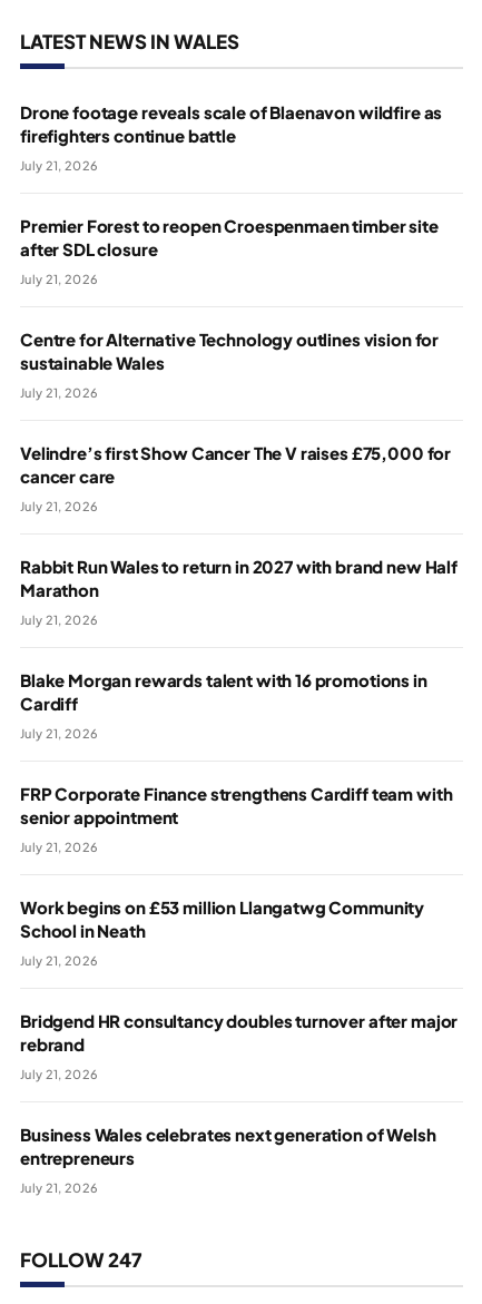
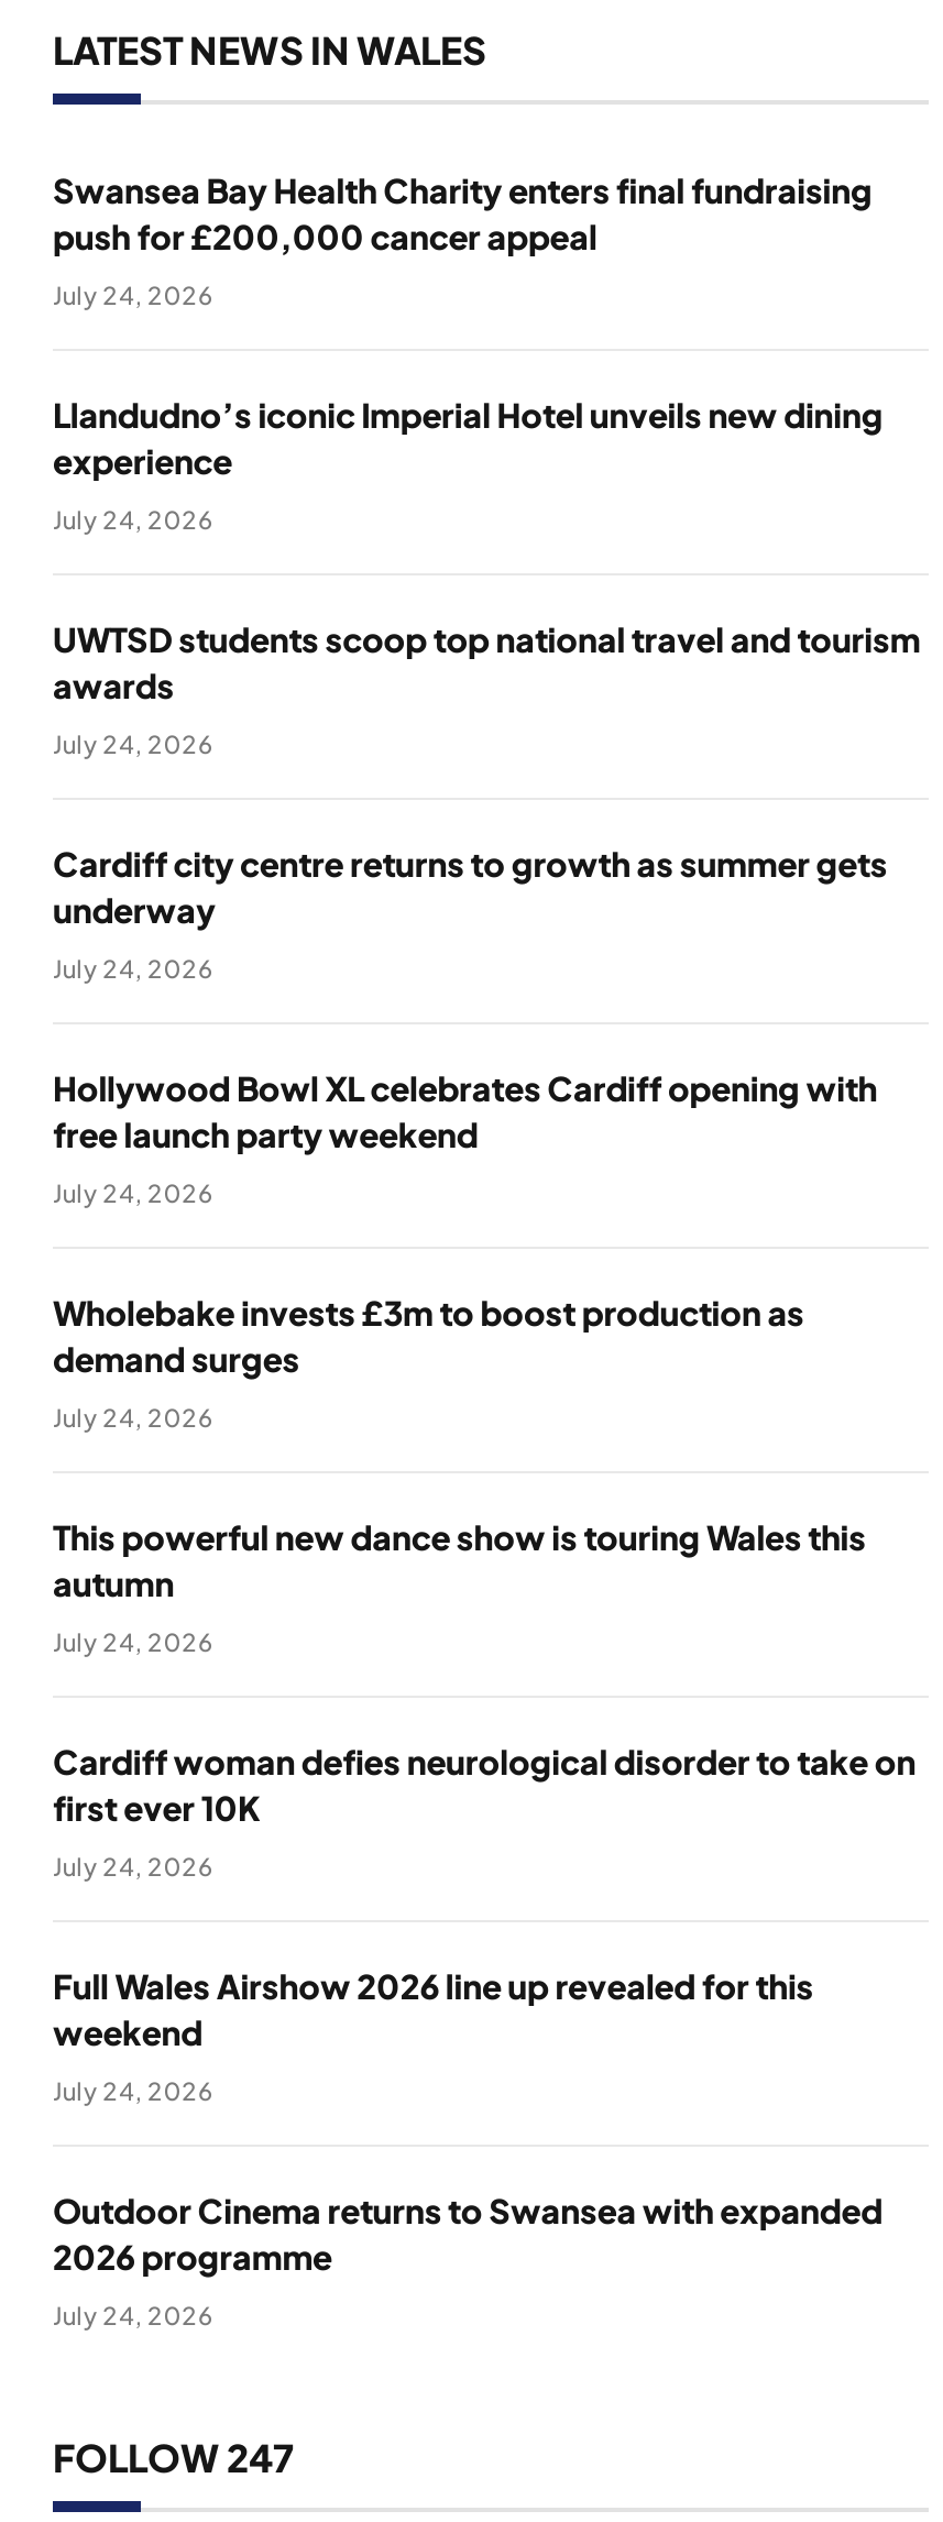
- Drone footage reveals scale of Blaenavon wildfire as
- firefighters continue battle
+ Swansea Bay Health Charity enters final fundraising
+ push for £200,000 cancer appeal

- July 21, 2026
+ July 24, 2026

- Premier Forest to reopen Croespenmaen timber site
- after SDL closure
+ Llandudno’s iconic Imperial Hotel unveils new dining
+ experience

- July 21, 2026
+ July 24, 2026

- Centre for Alternative Technology outlines vision for
- sustainable Wales
+ UWTSD students scoop top national travel and tourism
+ awards

- July 21, 2026
+ July 24, 2026

- Velindre’s first Show Cancer The V raises £75,000 for
- cancer care
+ Cardiff city centre returns to growth as summer gets
+ underway

- July 21, 2026
+ July 24, 2026

- Rabbit Run Wales to return in 2027 with brand new Half
- Marathon
+ Hollywood Bowl XL celebrates Cardiff opening with
+ free launch party weekend

- July 21, 2026
+ July 24, 2026

- Blake Morgan rewards talent with 16 promotions in
- Cardiff
+ Wholebake invests £3m to boost production as
+ demand surges

- July 21, 2026
+ July 24, 2026

- FRP Corporate Finance strengthens Cardiff team with
- senior appointment
+ This powerful new dance show is touring Wales this
+ autumn

- July 21, 2026
+ July 24, 2026

- Work begins on £53 million Llangatwg Community
- School in Neath
+ Cardiff woman defies neurological disorder to take on
+ first ever 10K

- July 21, 2026
+ July 24, 2026

- Bridgend HR consultancy doubles turnover after major
- rebrand
+ Full Wales Airshow 2026 line up revealed for this
+ weekend

- July 21, 2026
+ July 24, 2026

- Business Wales celebrates next generation of Welsh
- entrepreneurs
+ Outdoor Cinema returns to Swansea with expanded
+ 2026 programme

- July 21, 2026
+ July 24, 2026
